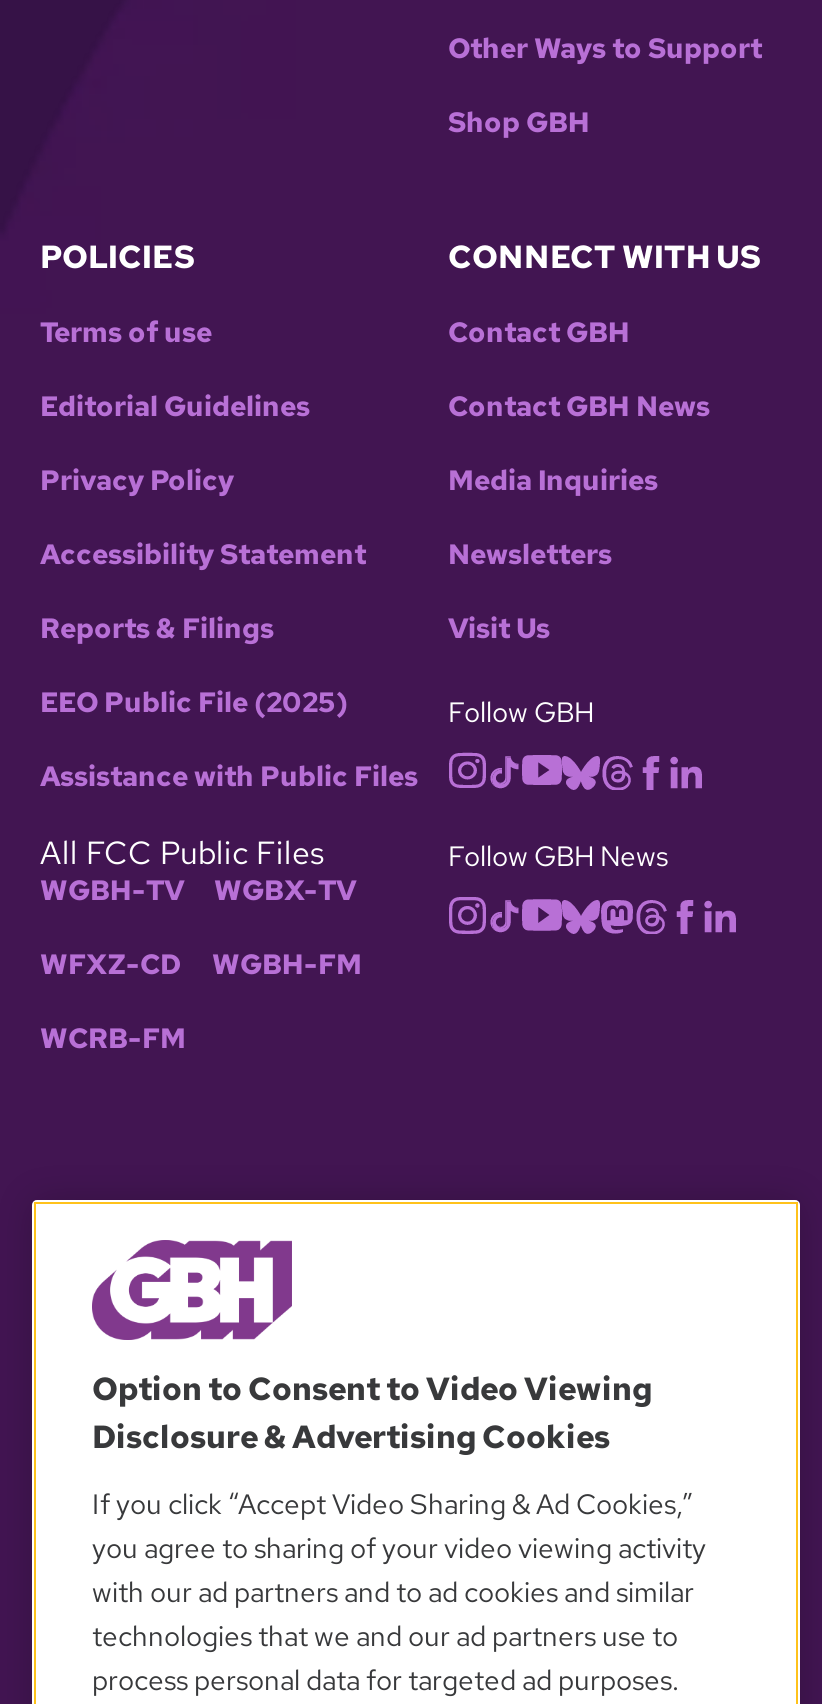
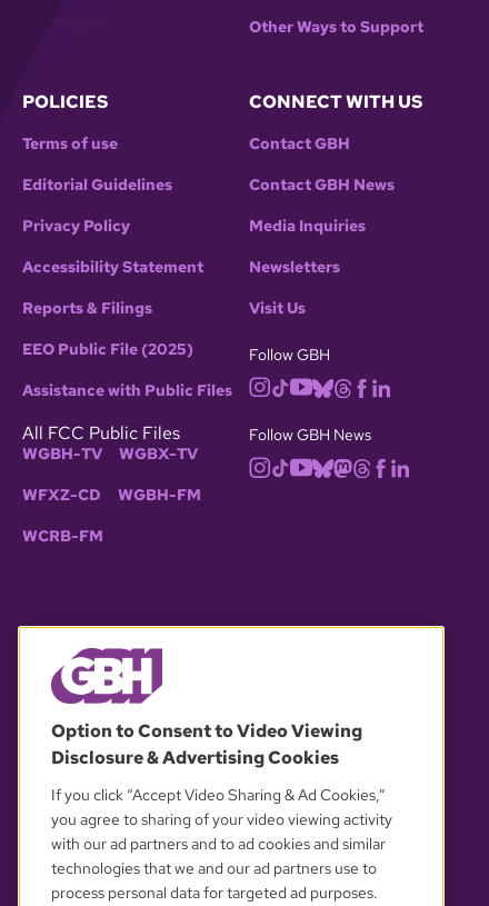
- Shop GBH
